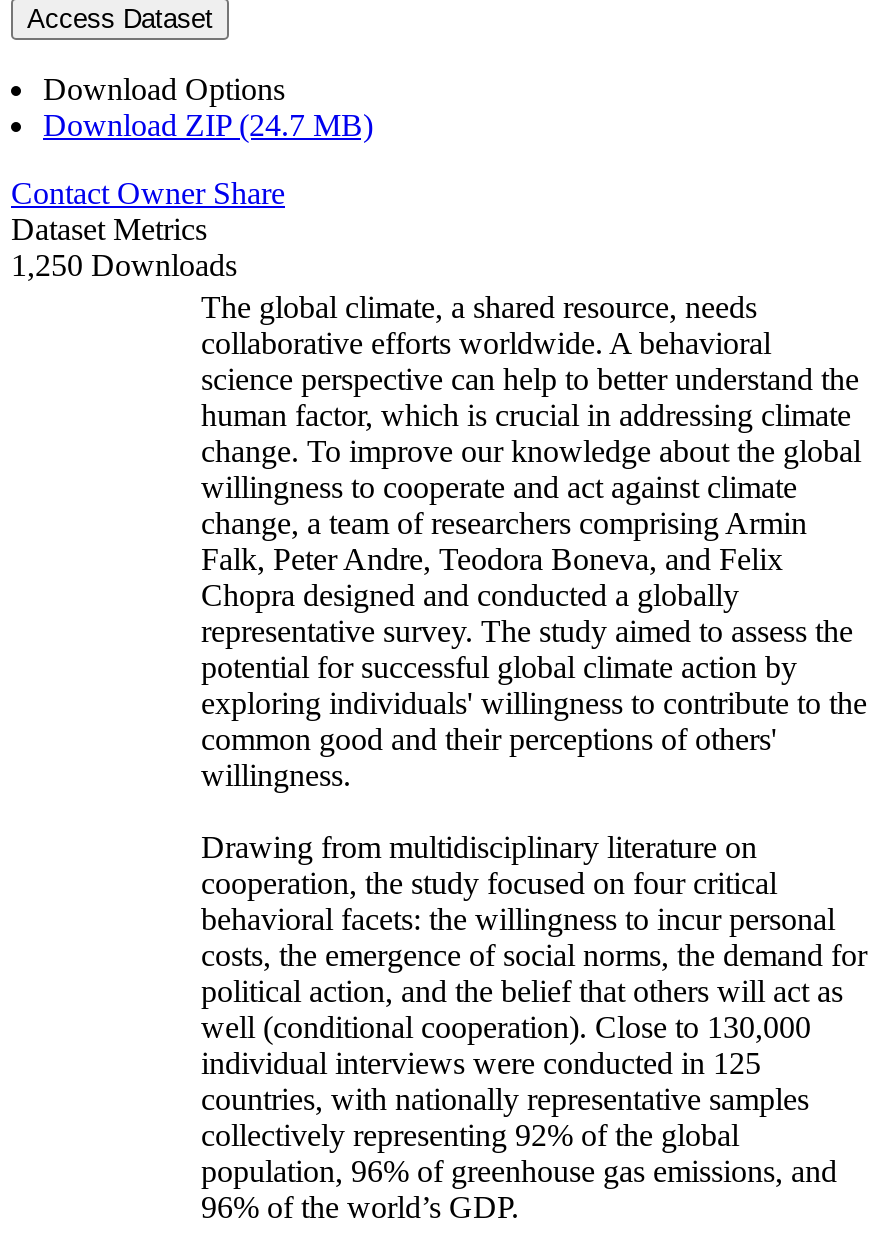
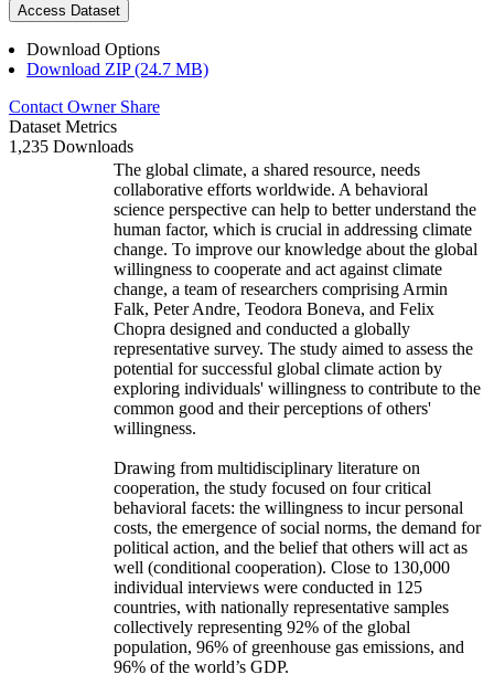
- 1,250 Downloads
+ 1,235 Downloads
